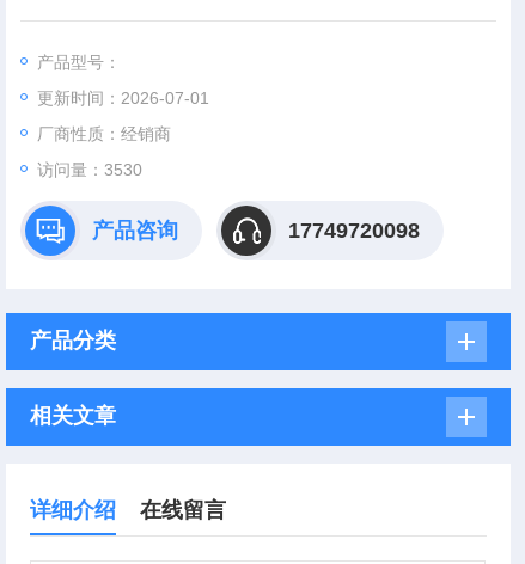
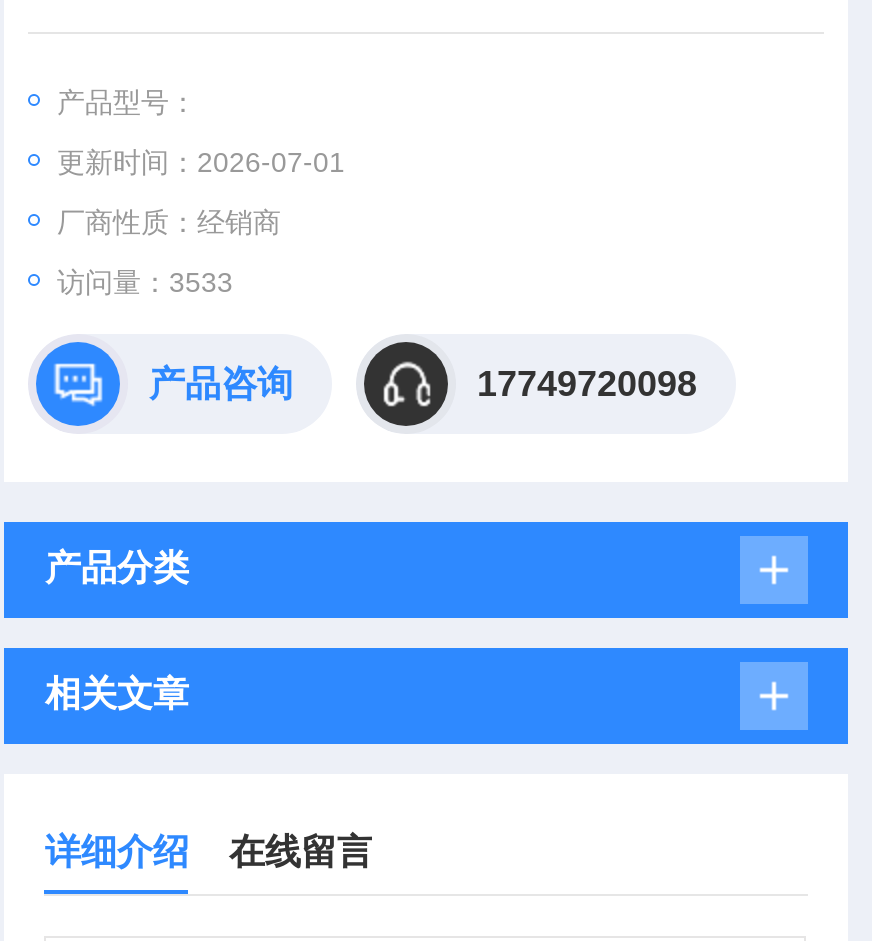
- 访问量：3530
+ 访问量：3533
